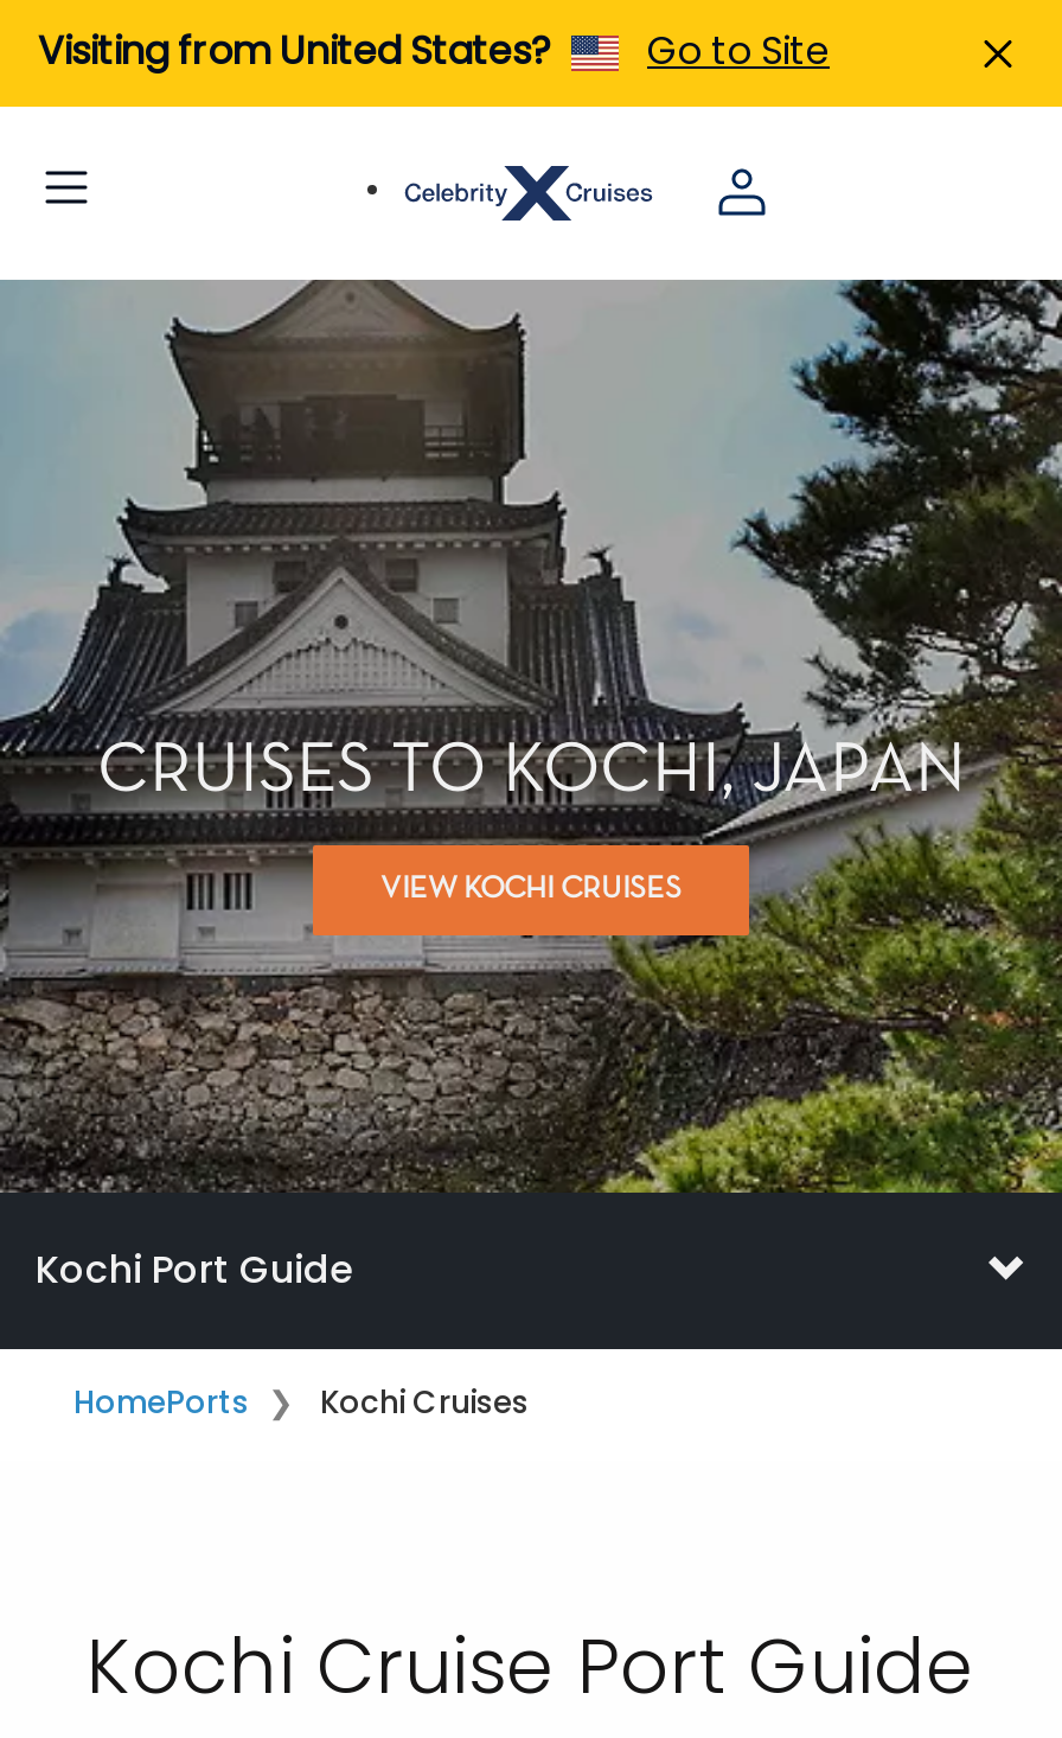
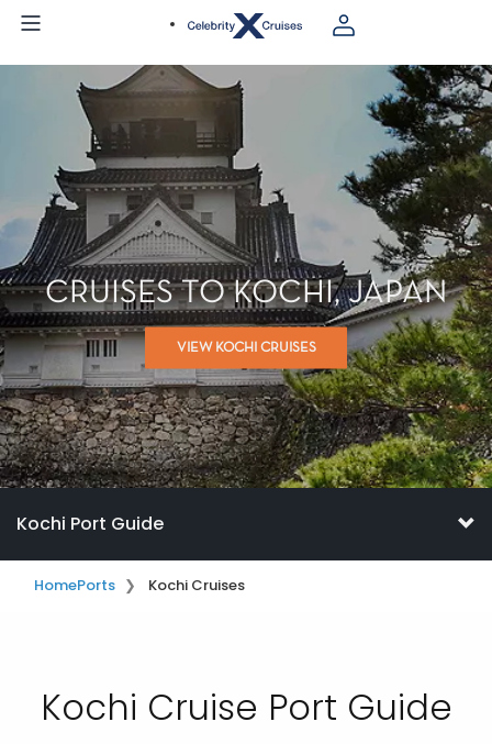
- Visiting from United States?
- Go to Site
